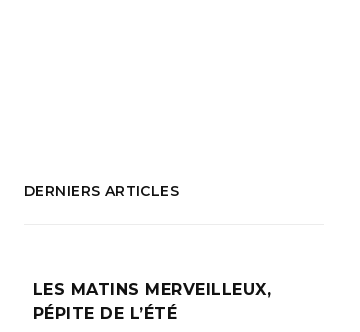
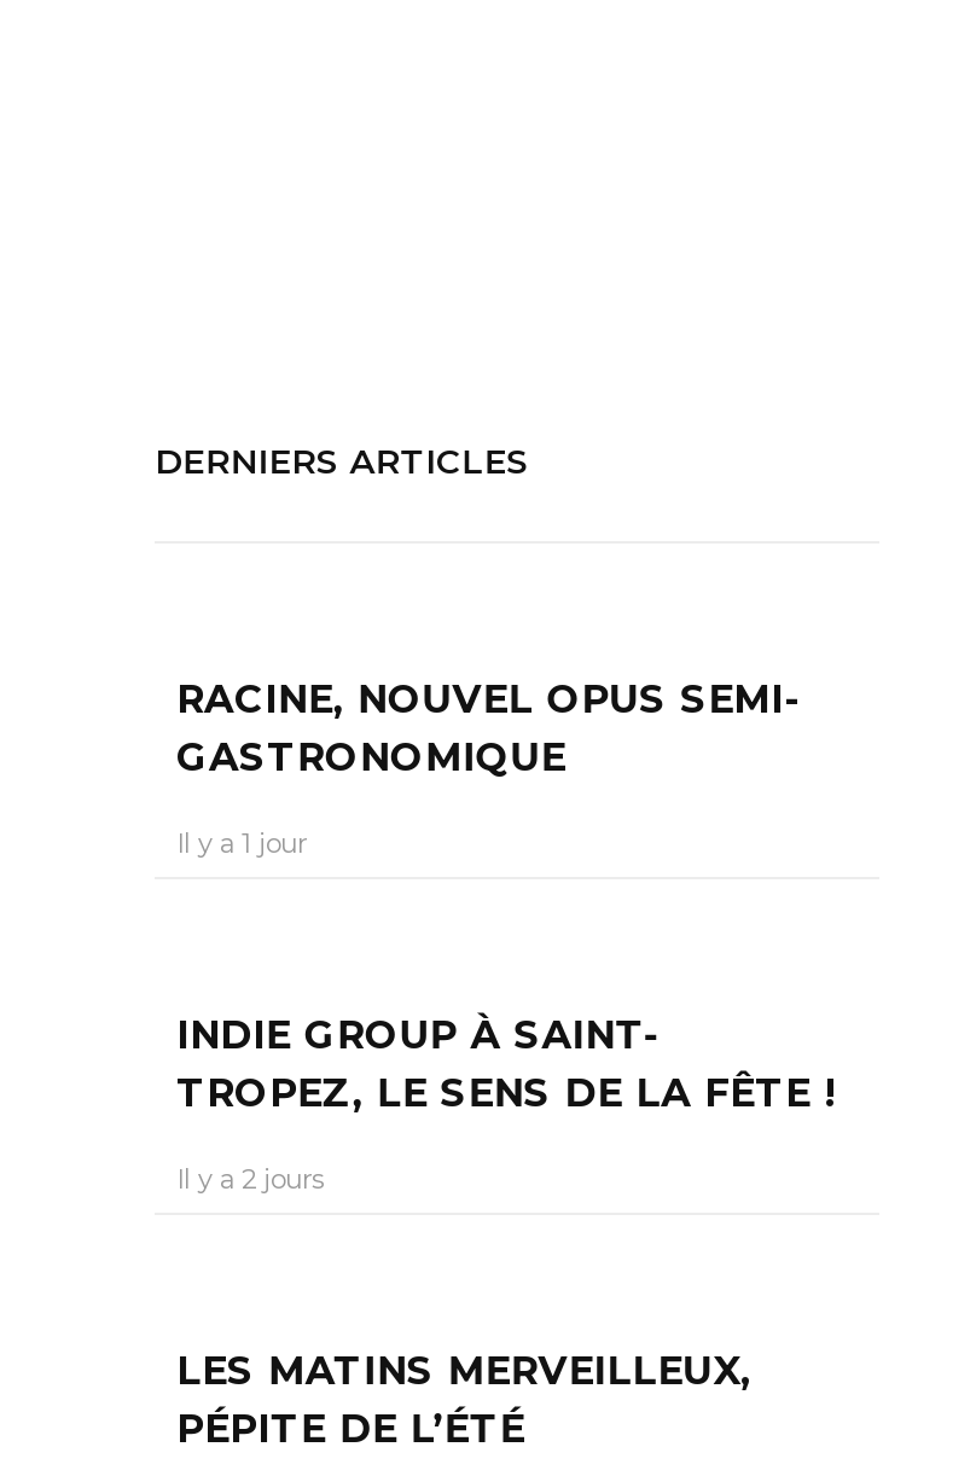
+ RACINE, NOUVEL OPUS SEMI-
+ GASTRONOMIQUE
+ Il y a 1 jour

+ INDIE GROUP À SAINT-
+ TROPEZ, LE SENS DE LA FÊTE !
+ Il y a 2 jours
